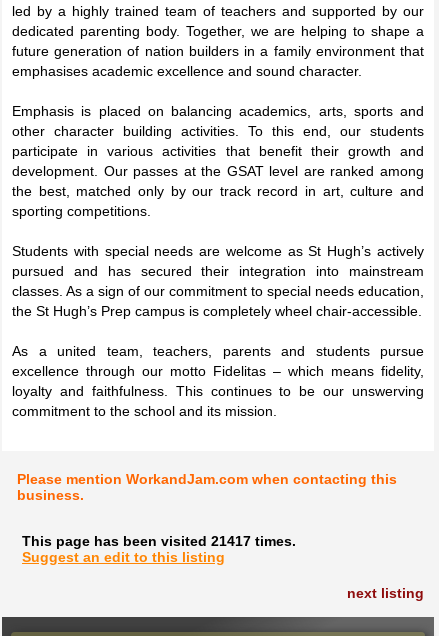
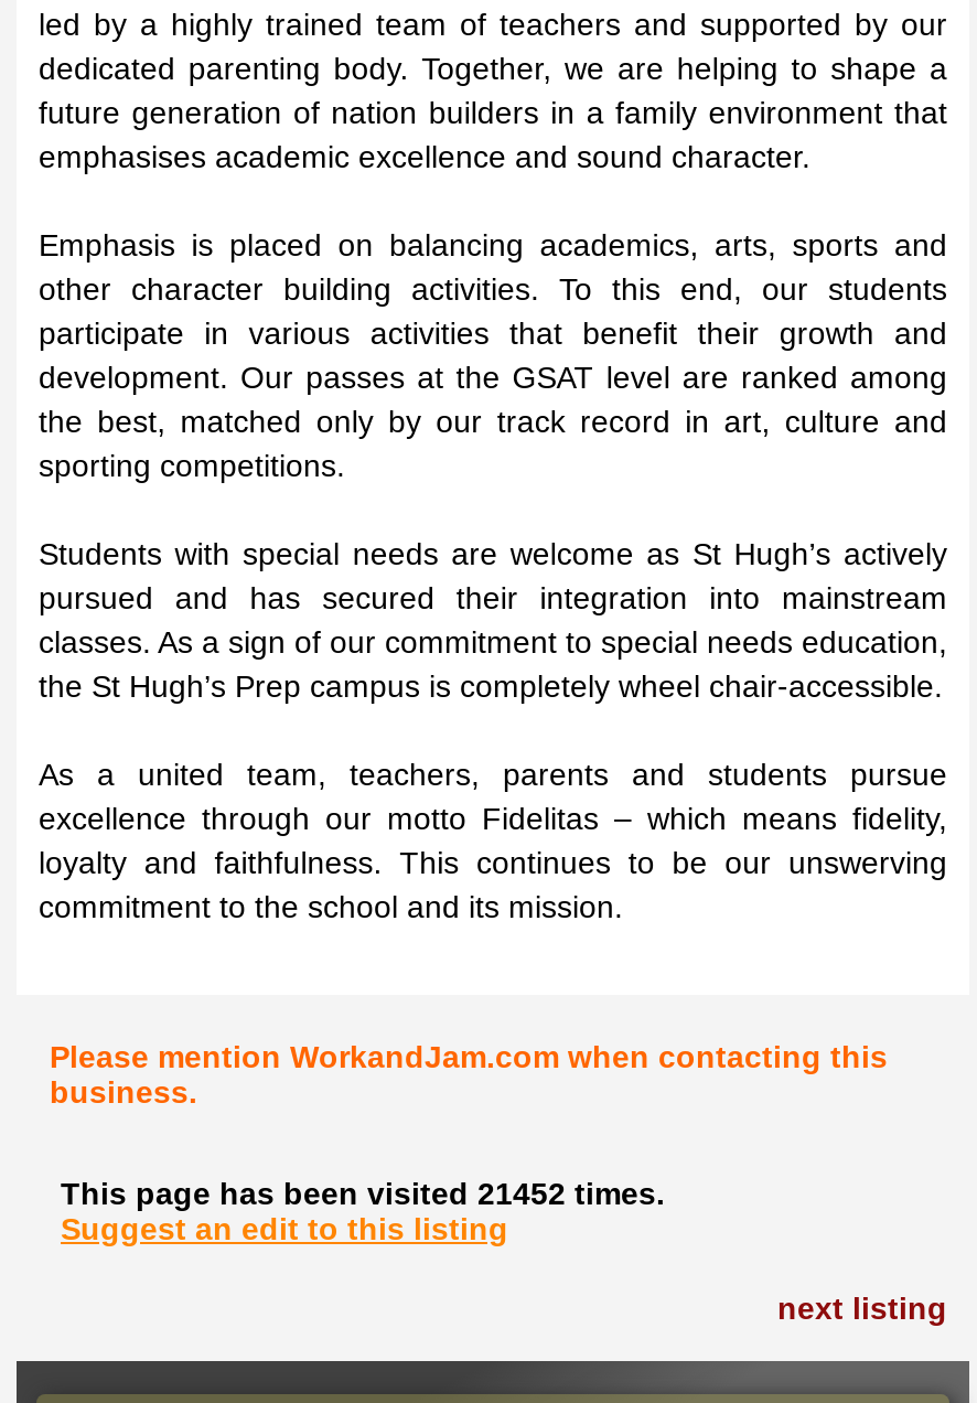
- This page has been visited 21417 times.
+ This page has been visited 21452 times.
